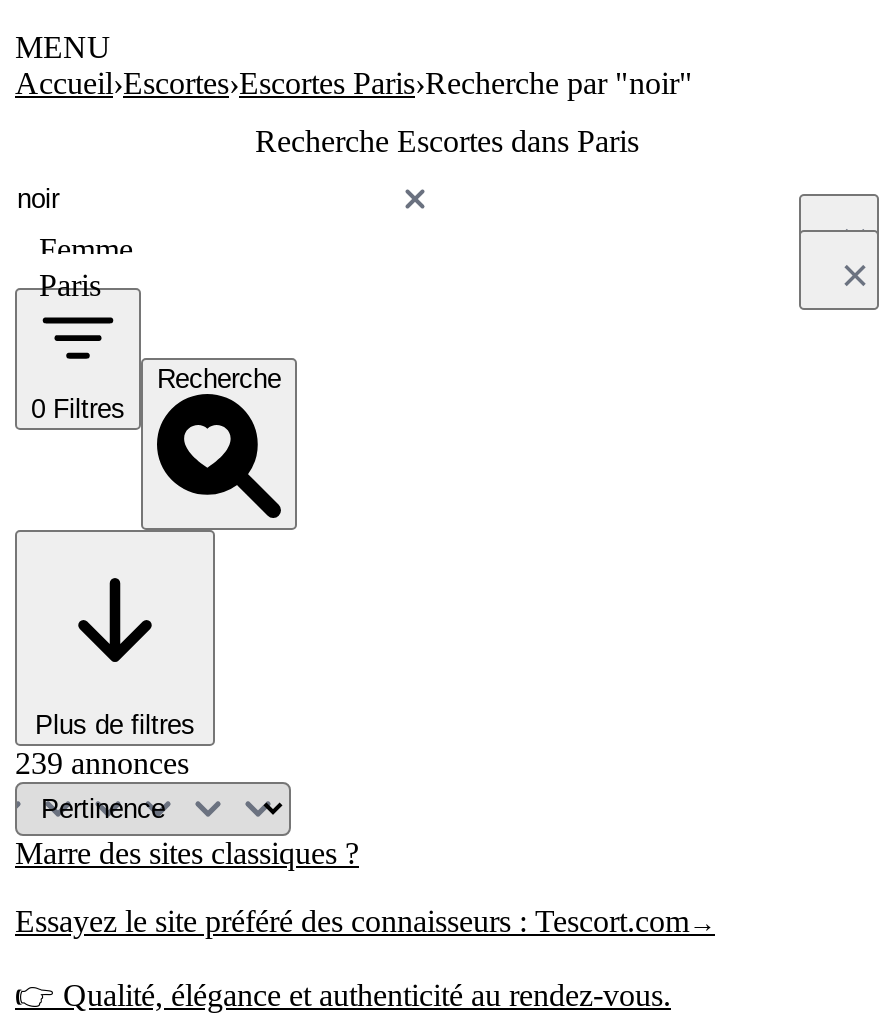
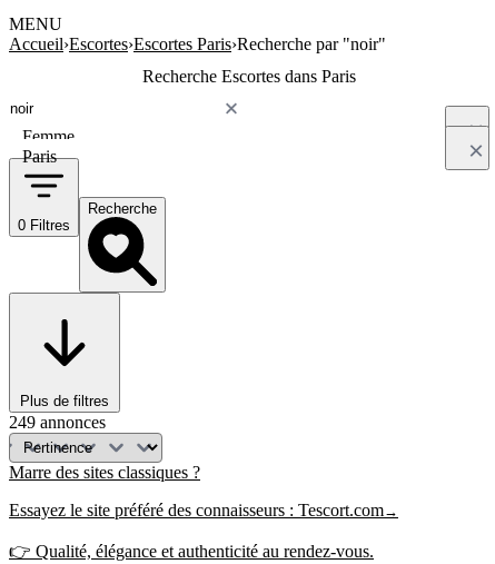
- 239 annonces
+ 249 annonces
